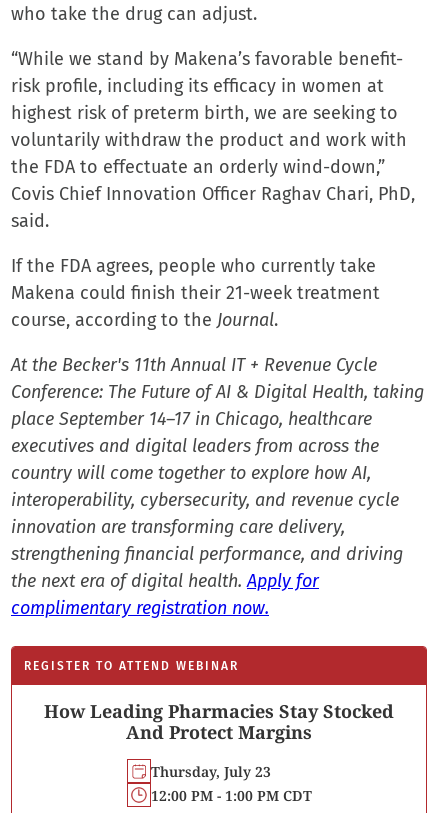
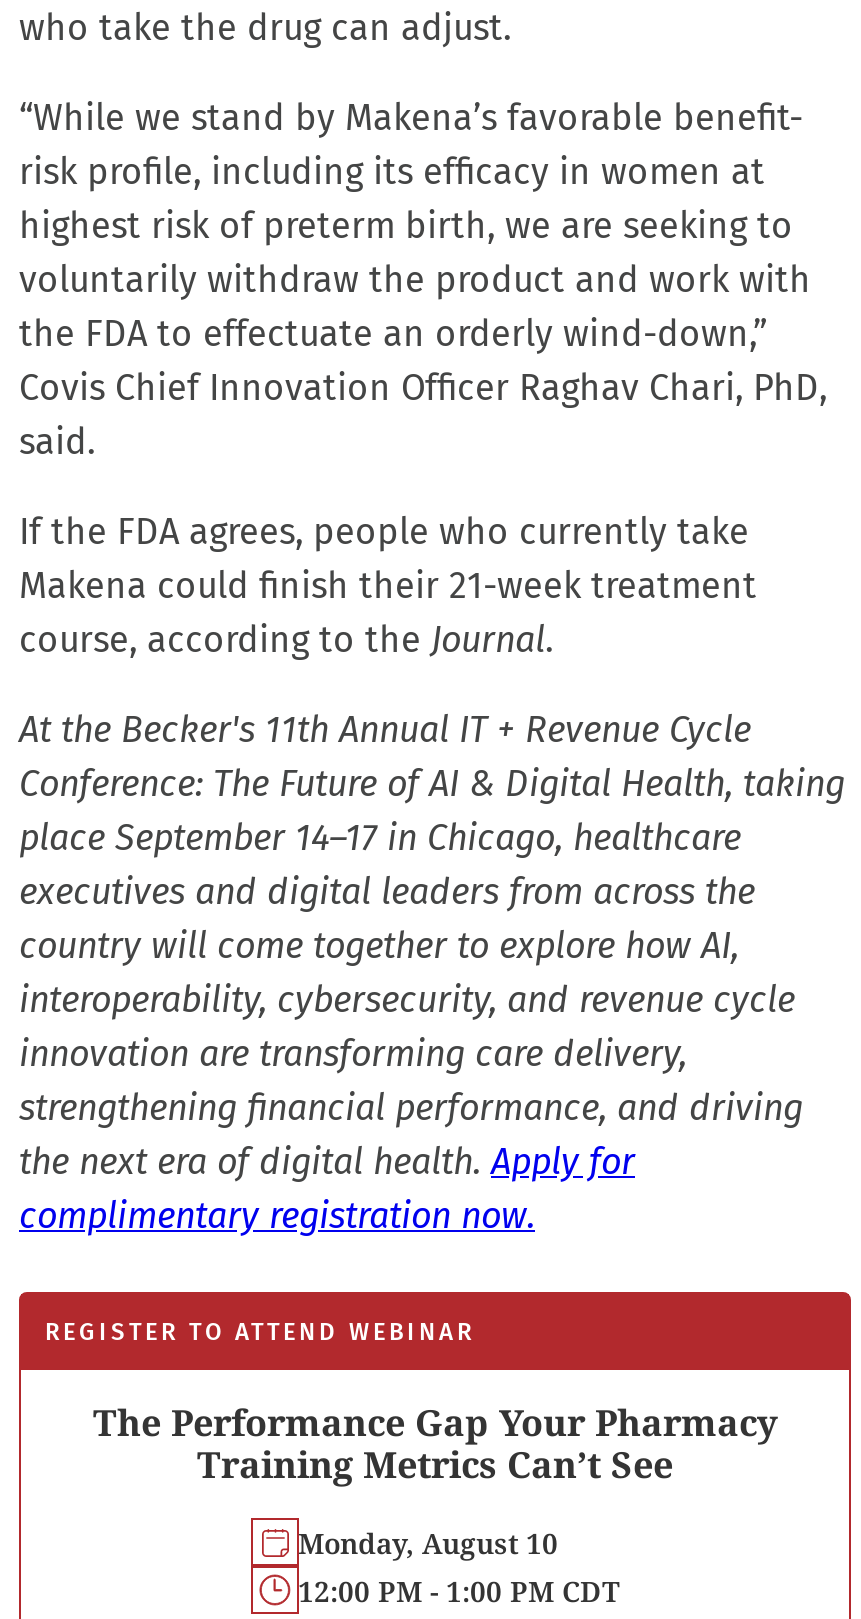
- How Leading Pharmacies Stay Stocked
- And Protect Margins
+ The Performance Gap Your Pharmacy
+ Training Metrics Can’t See

- Thursday, July 23
+ Monday, August 10
